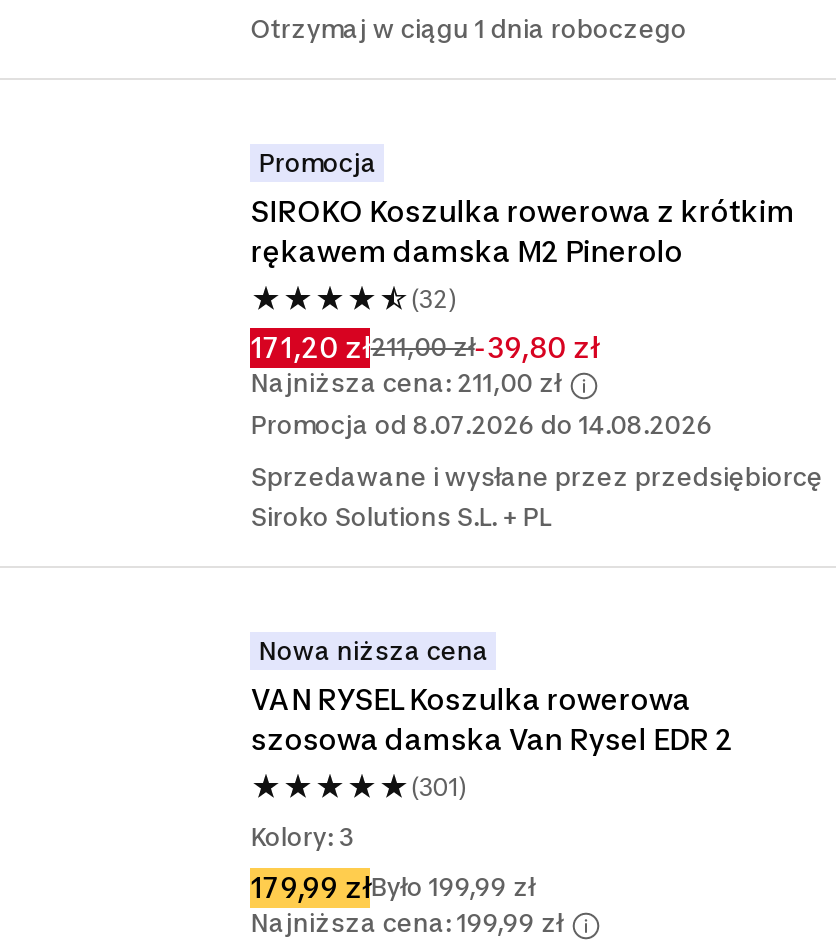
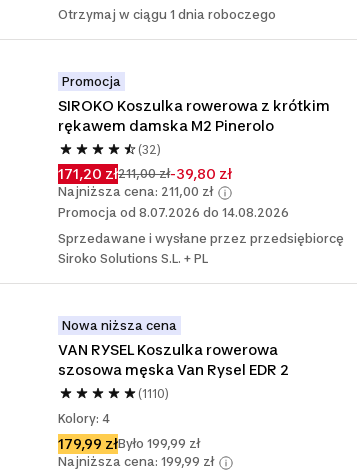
- szosowa damska Van Rysel EDR 2
+ szosowa męska Van Rysel EDR 2

- (301)
+ (1110)

- Kolory: 3
+ Kolory: 4
